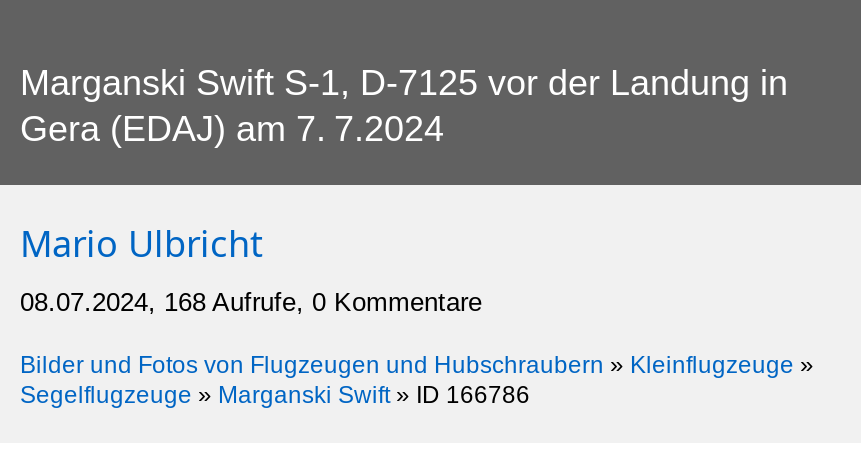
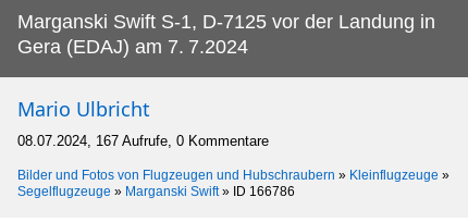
- 08.07.2024, 168 Aufrufe, 0 Kommentare
+ 08.07.2024, 167 Aufrufe, 0 Kommentare
